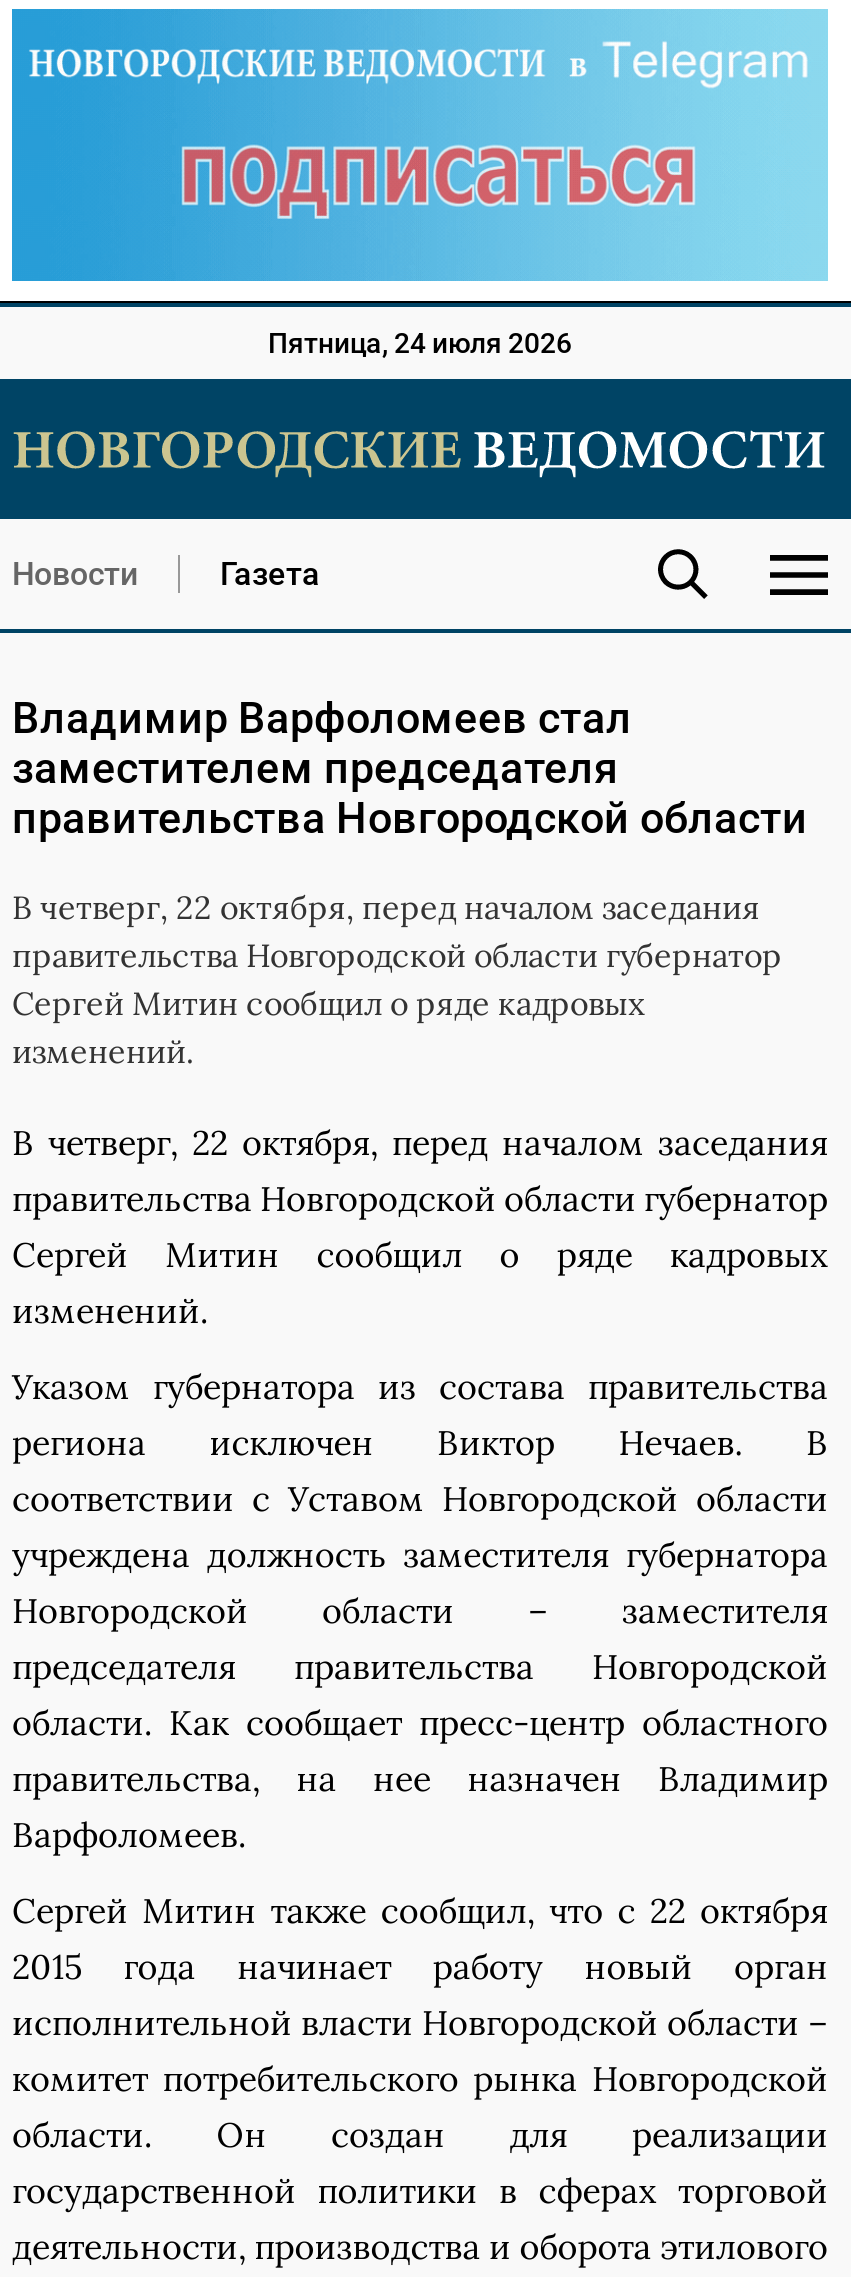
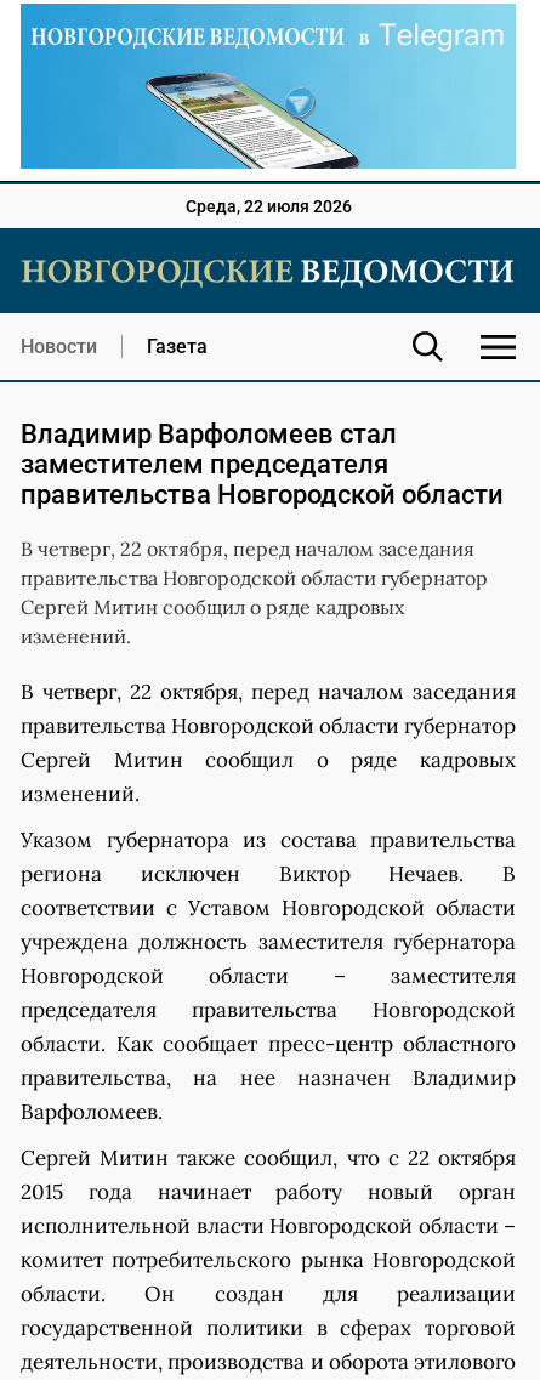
- [image]
- Пятница, 24 июля 2026
+ [image]
+ Среда, 22 июля 2026
